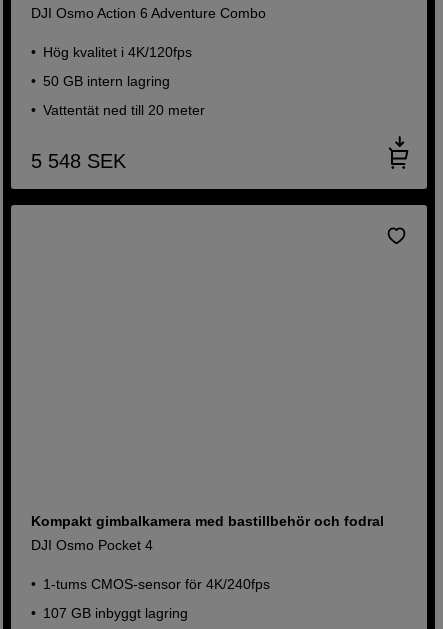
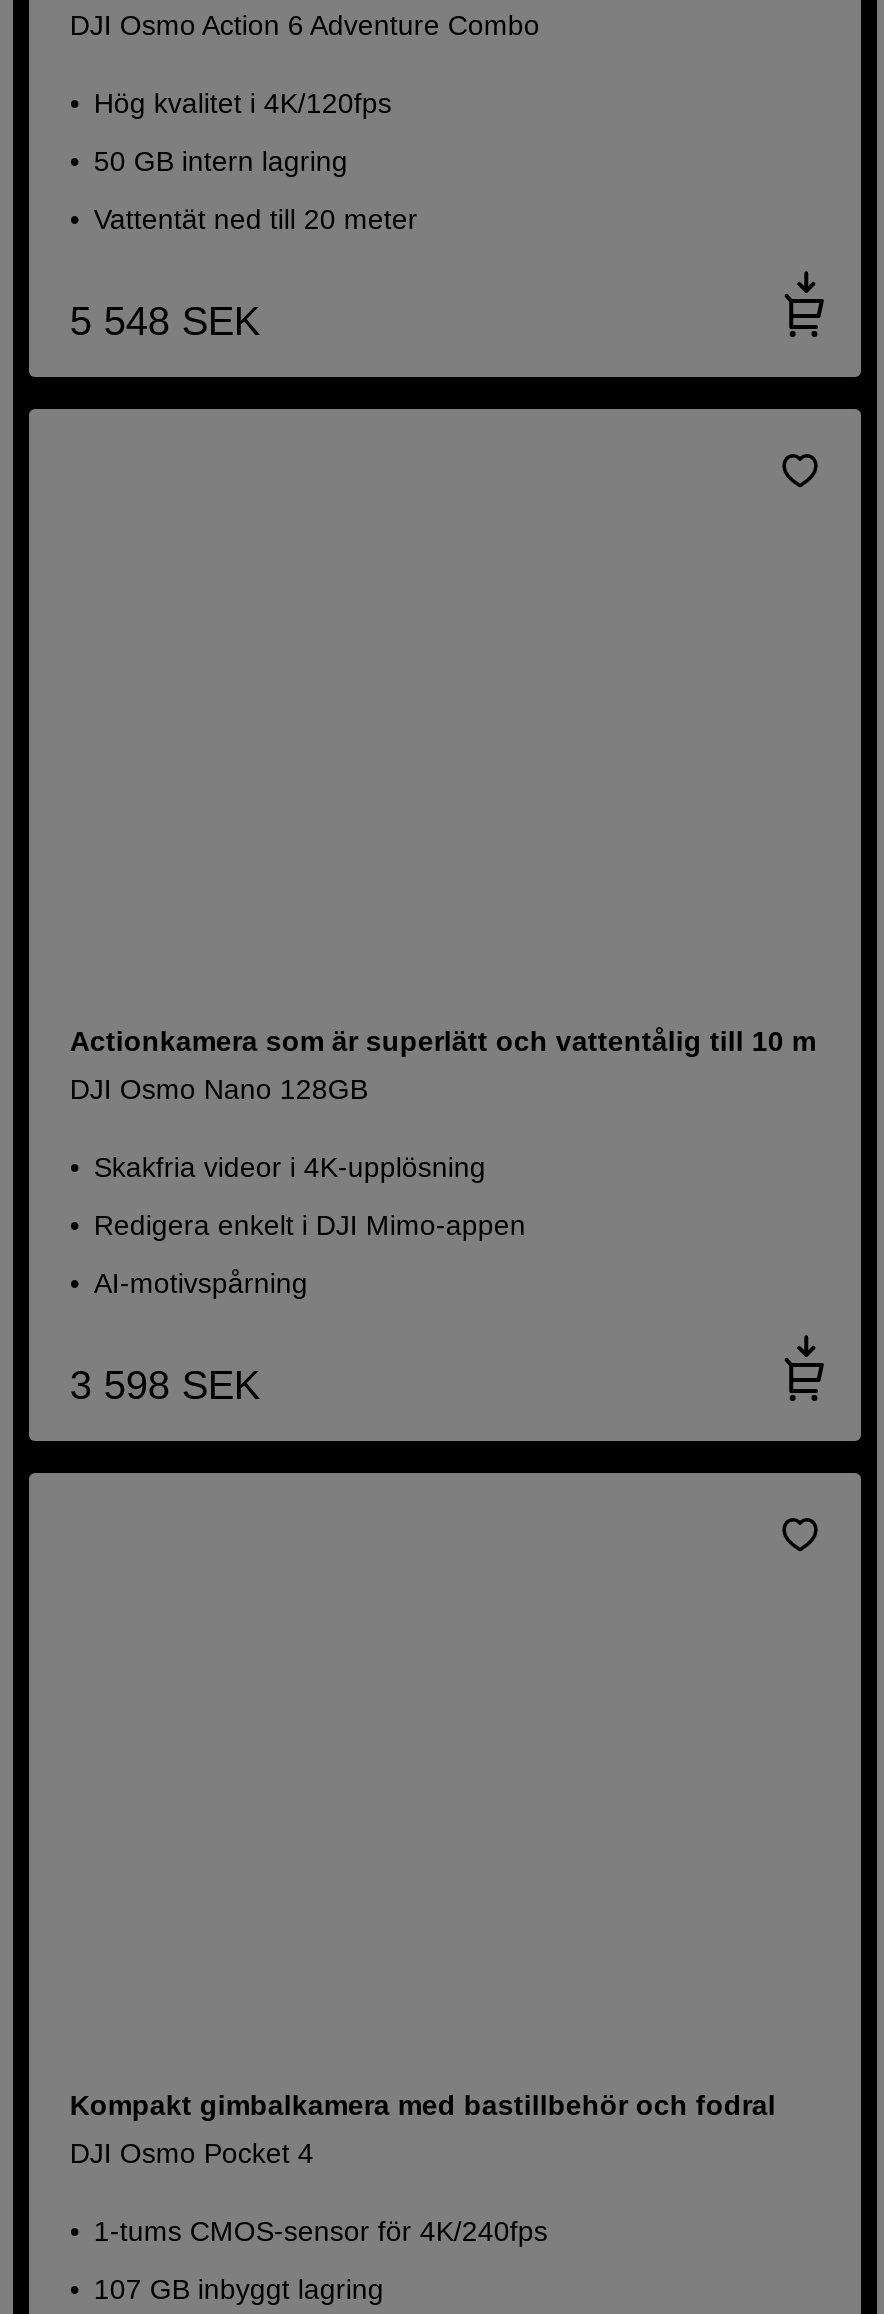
+ Actionkamera som är superlätt och vattentålig till 10 m
+ DJI Osmo Nano 128GB
+ Skakfria videor i 4K-upplösning
+ Redigera enkelt i DJI Mimo-appen
+ AI-motivspårning
+ 3 598 SEK
